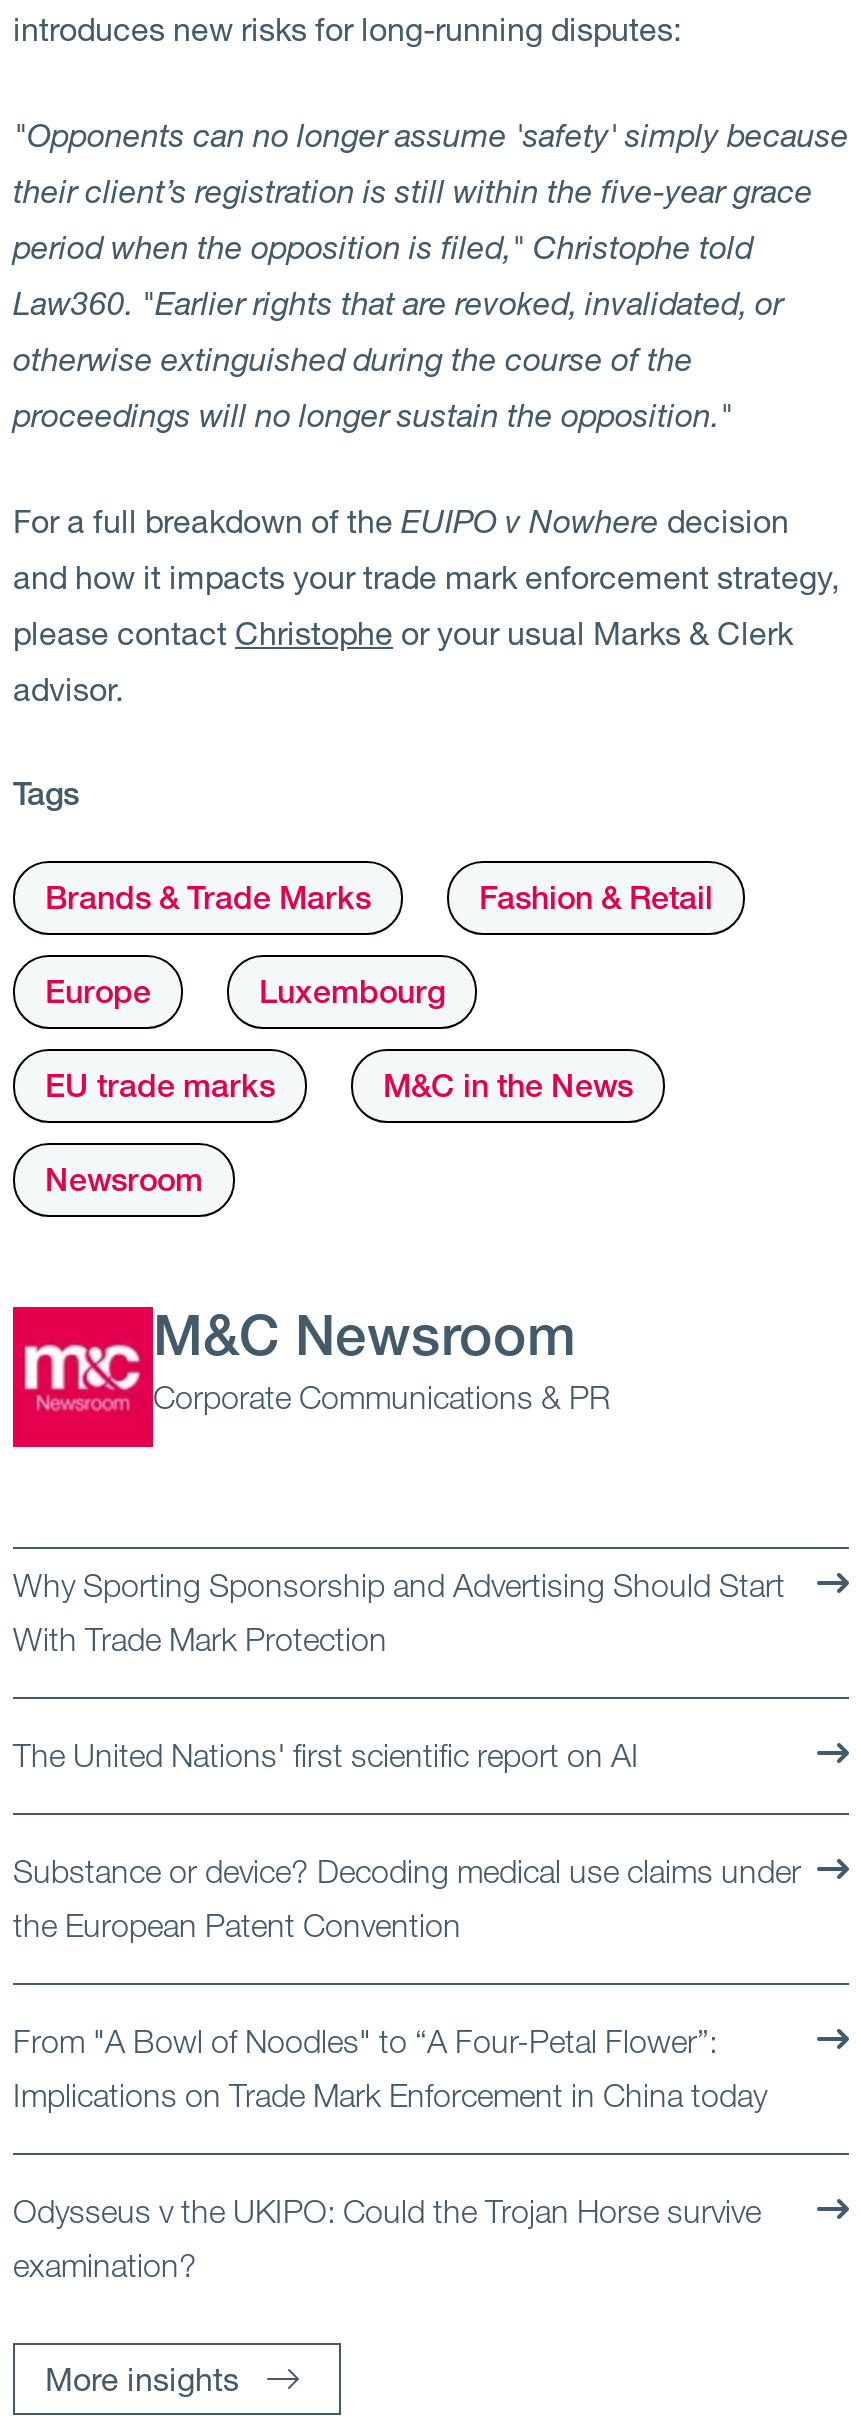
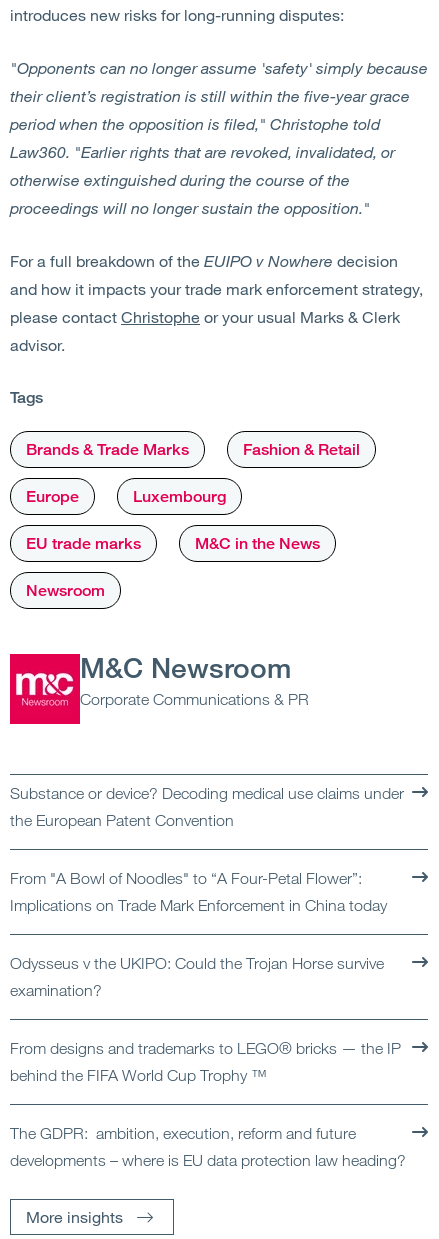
- Why Sporting Sponsorship and Advertising Should Start
- With Trade Mark Protection
- The United Nations' first scientific report on AI

moved up: Substance or device? Decoding medical use claims under | the European Patent Convention | From "A Bowl of Noodles" to “A Four-Petal Flower”: | Implications on Trade Mark Enforcement in China today | Odysseus v the UKIPO: Could the Trojan Horse survive | examination?

+ From designs and trademarks to LEGO® bricks — the IP
+ behind the FIFA World Cup Trophy ™
+ The GDPR: ambition, execution, reform and future
+ developments – where is EU data protection law heading?
